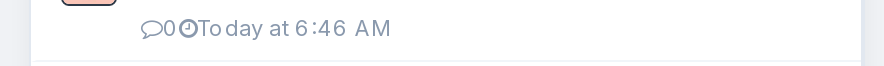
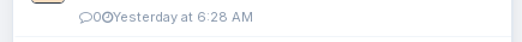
- Today at 6:46 AM
+ Yesterday at 6:28 AM
